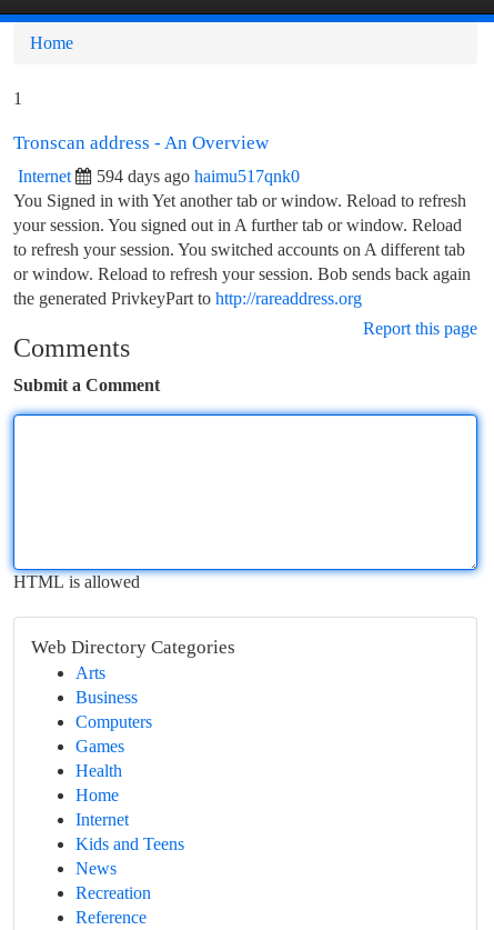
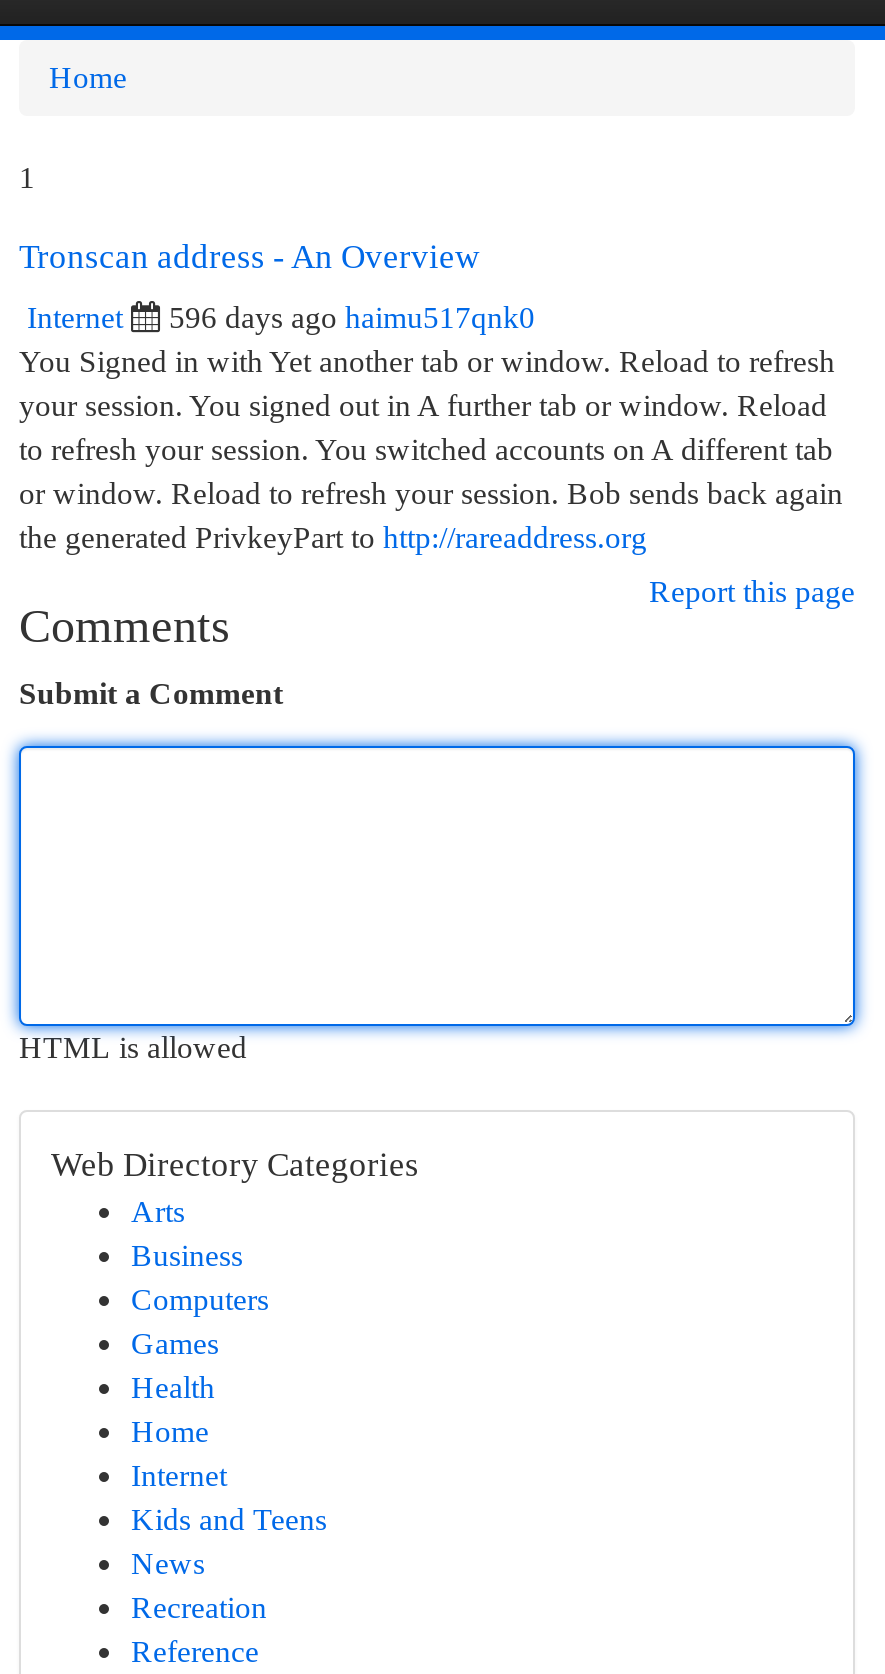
- 594 days ago haimu517qnk0
+ 596 days ago haimu517qnk0
